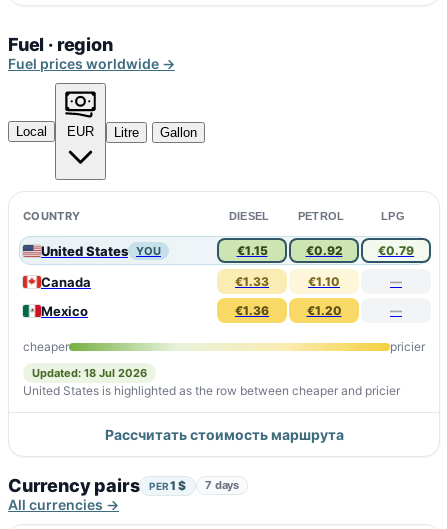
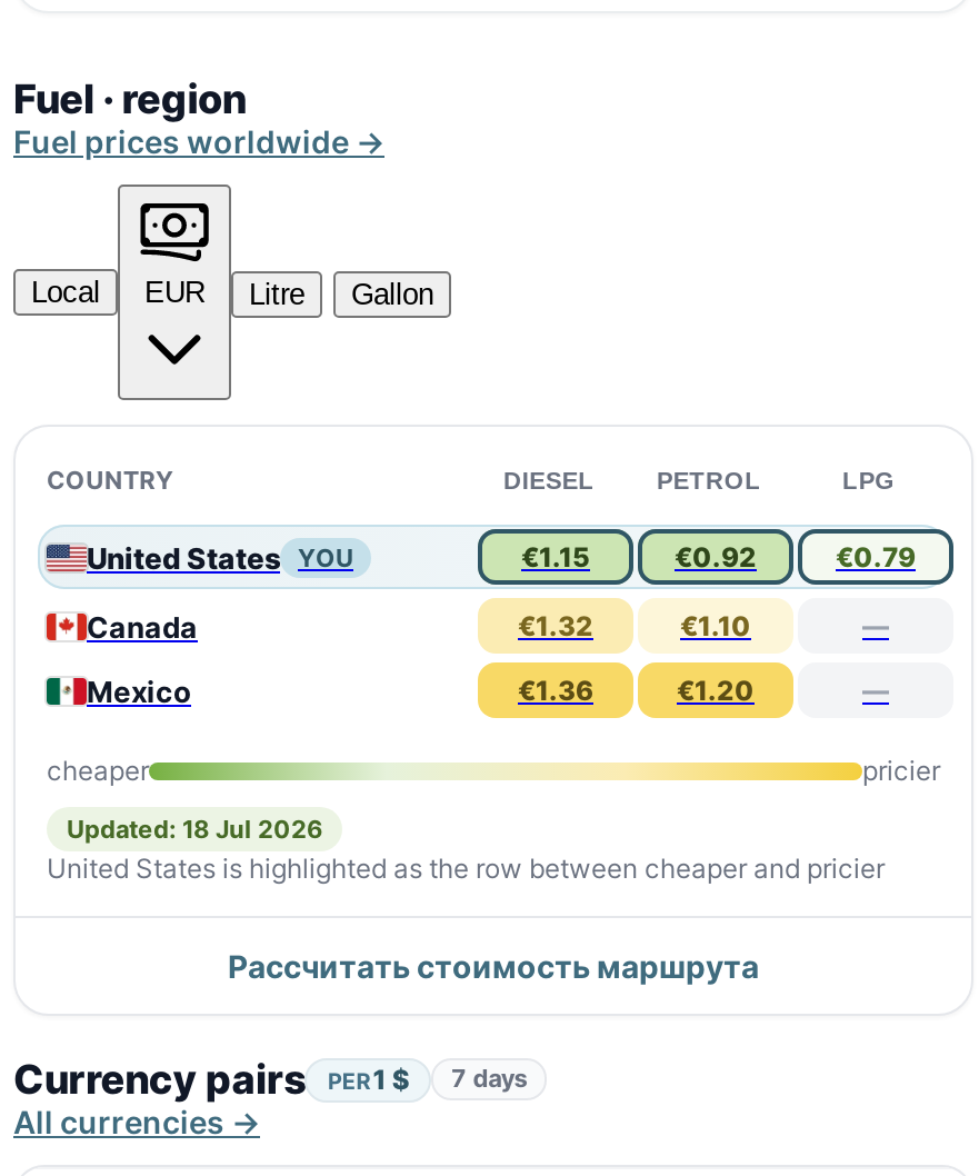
- €1.33
+ €1.32
